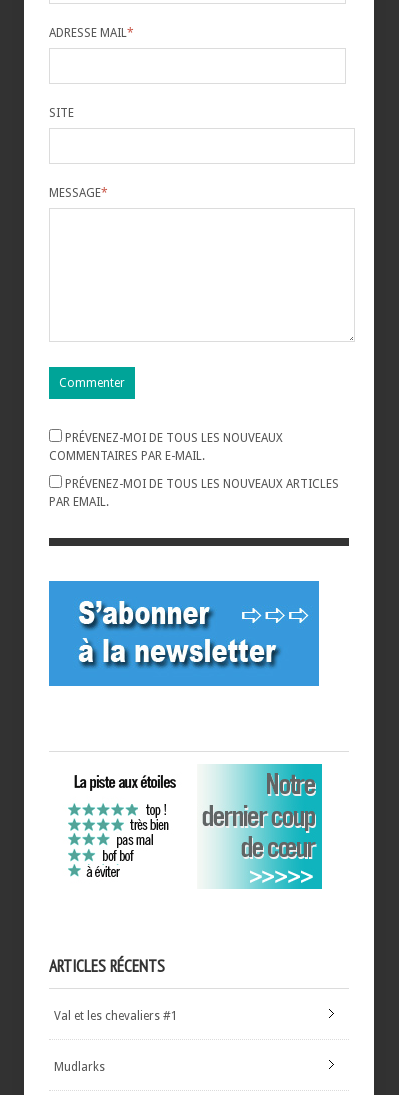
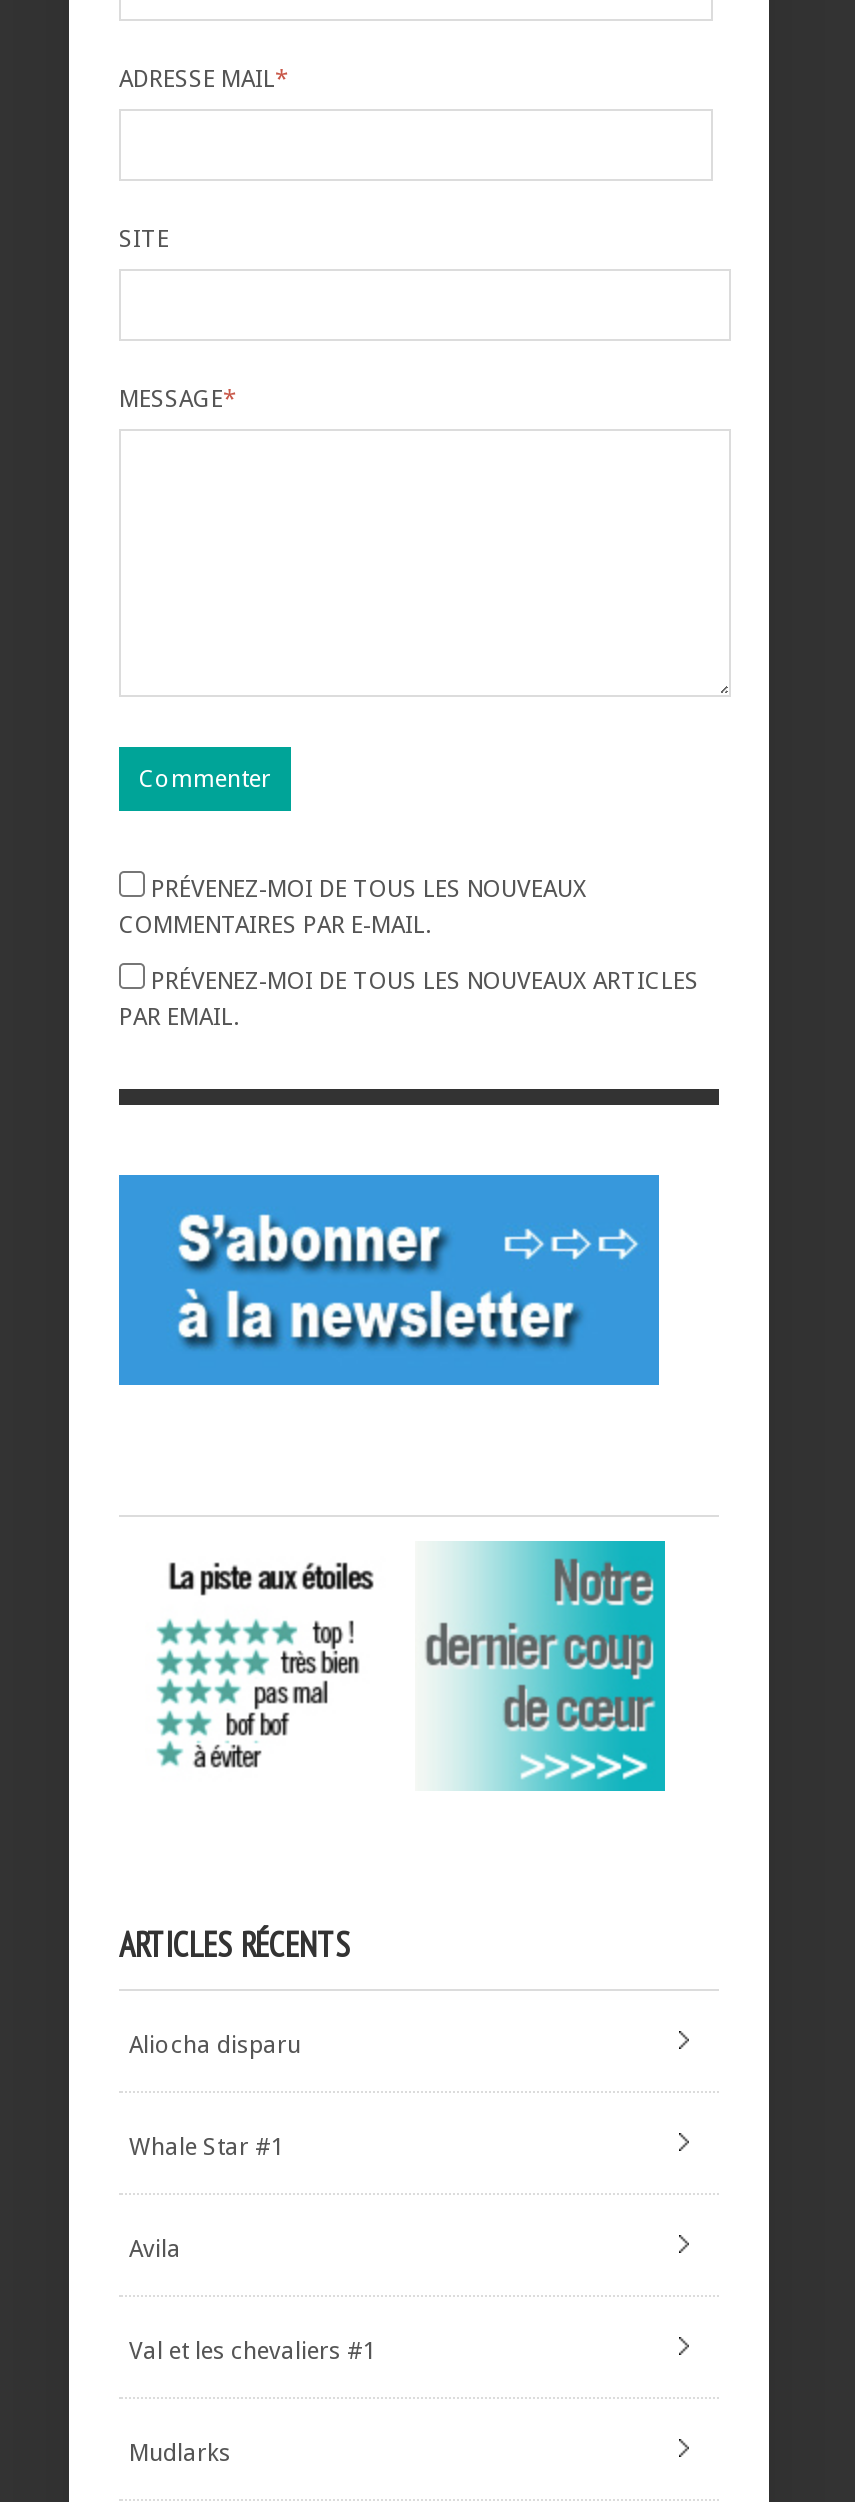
+ Aliocha disparu

+ Whale Star #1

+ Avila
